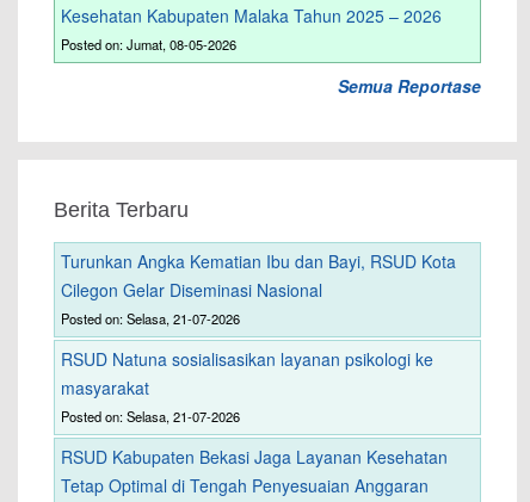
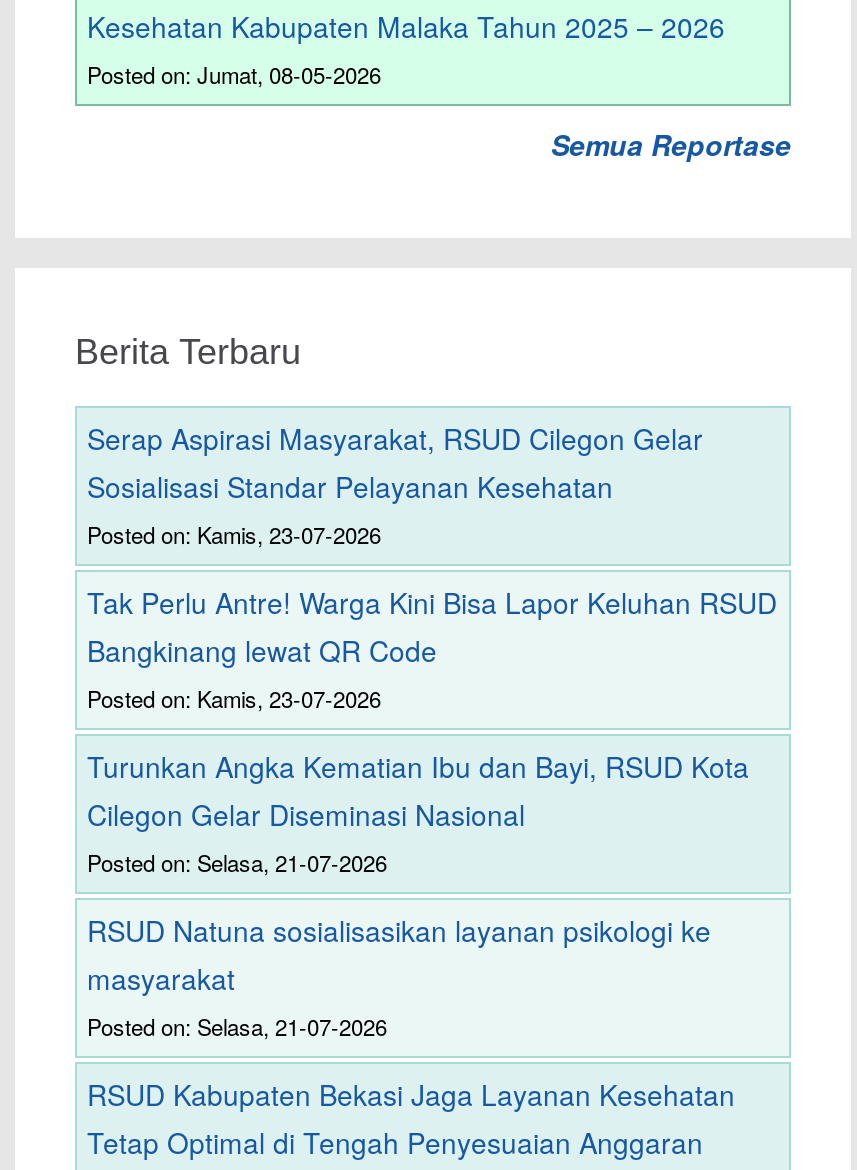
+ Serap Aspirasi Masyarakat, RSUD Cilegon Gelar
+ Sosialisasi Standar Pelayanan Kesehatan
+ Posted on: Kamis, 23-07-2026
+ Tak Perlu Antre! Warga Kini Bisa Lapor Keluhan RSUD
+ Bangkinang lewat QR Code
+ Posted on: Kamis, 23-07-2026
